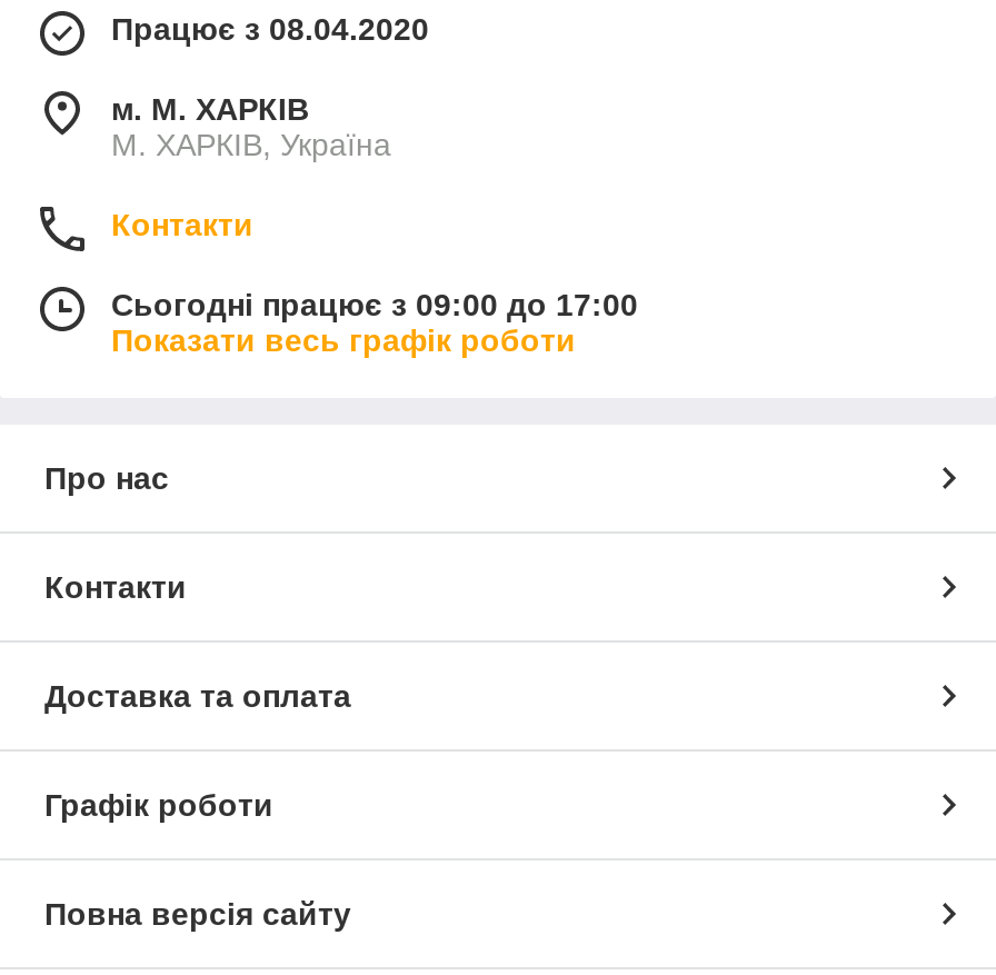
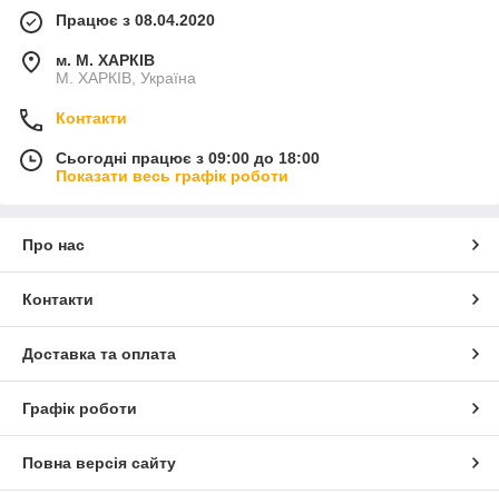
- Сьогодні працює з 09:00 до 17:00
+ Сьогодні працює з 09:00 до 18:00
